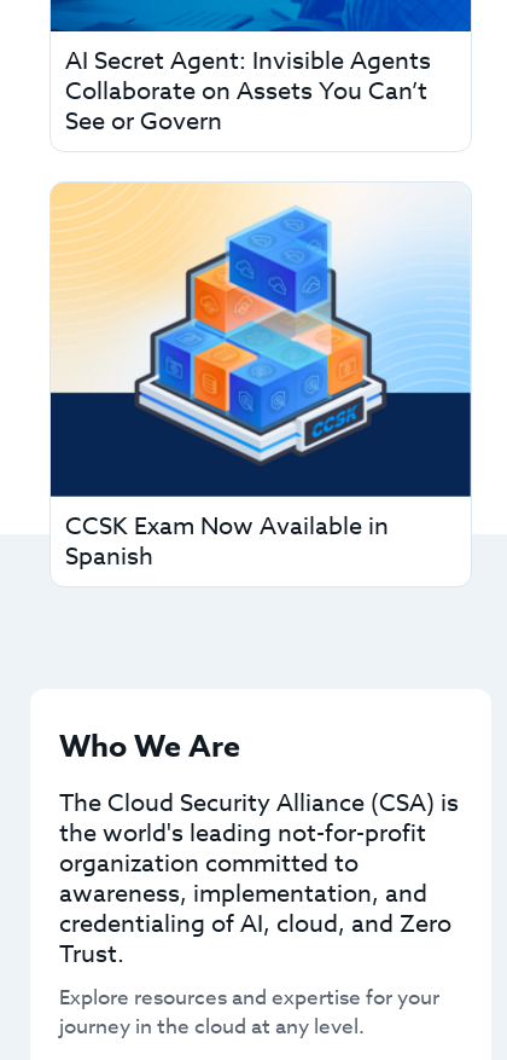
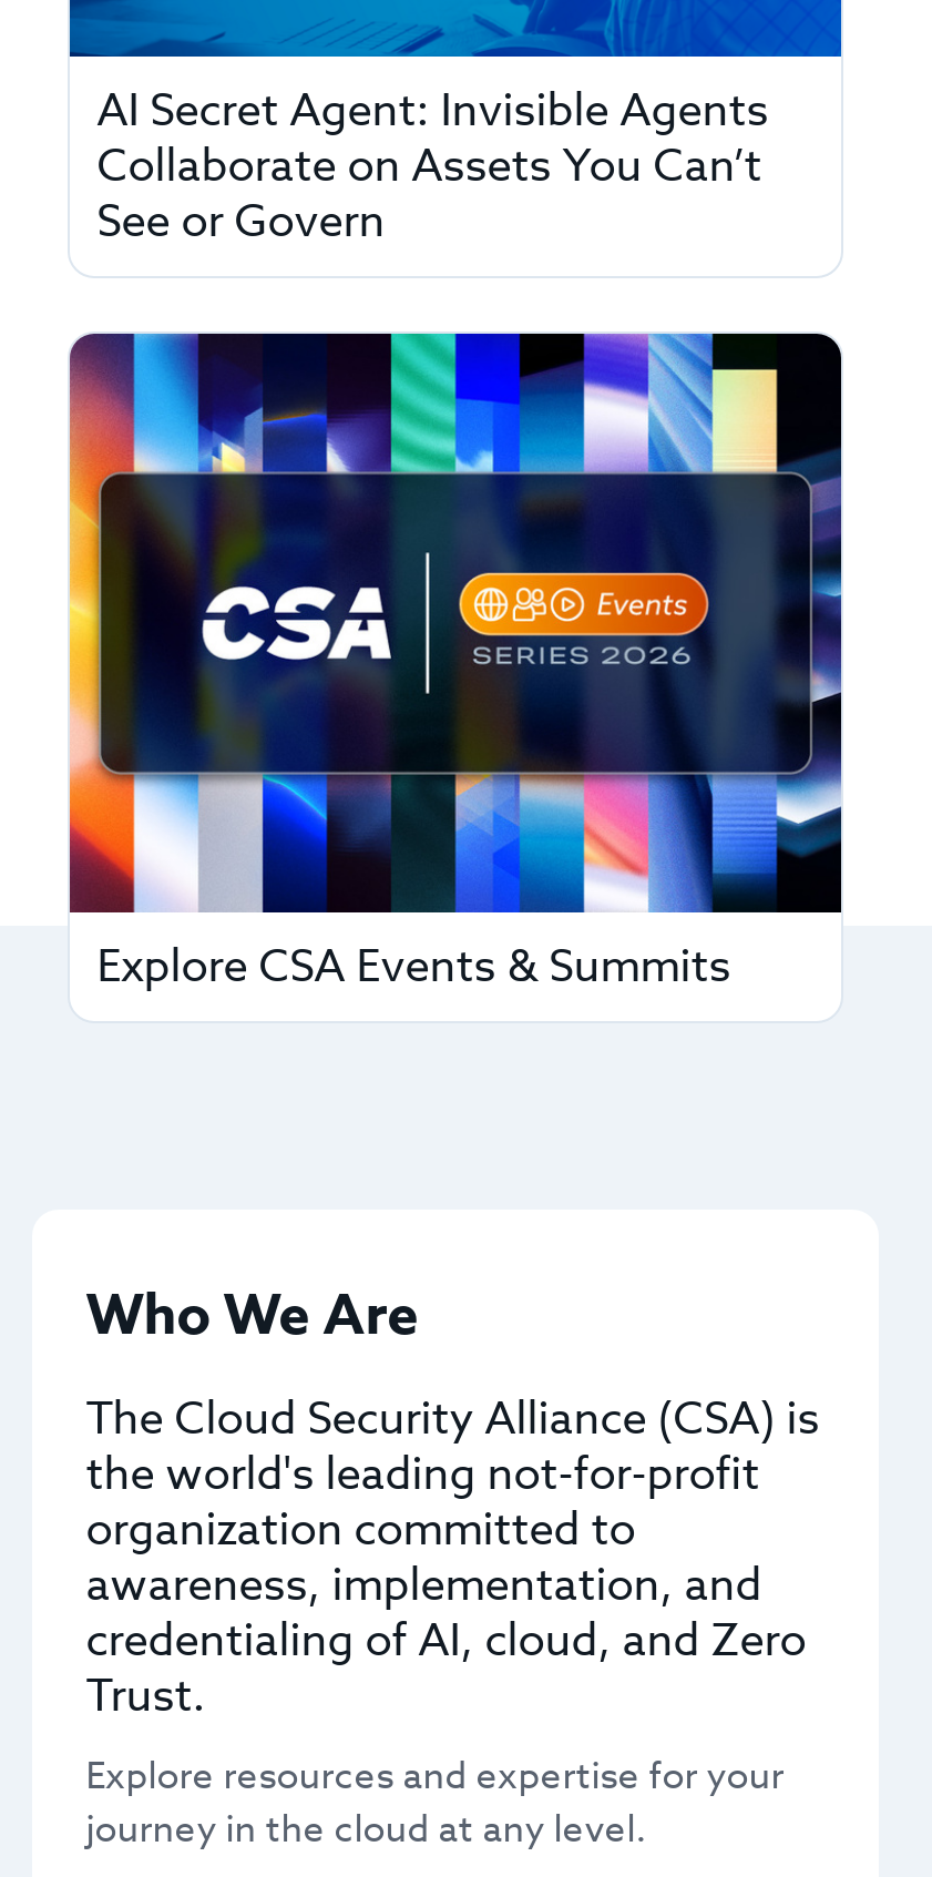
- [image]
- CCSK Exam Now Available in
- Spanish
+ [image]
+ Explore CSA Events & Summits
